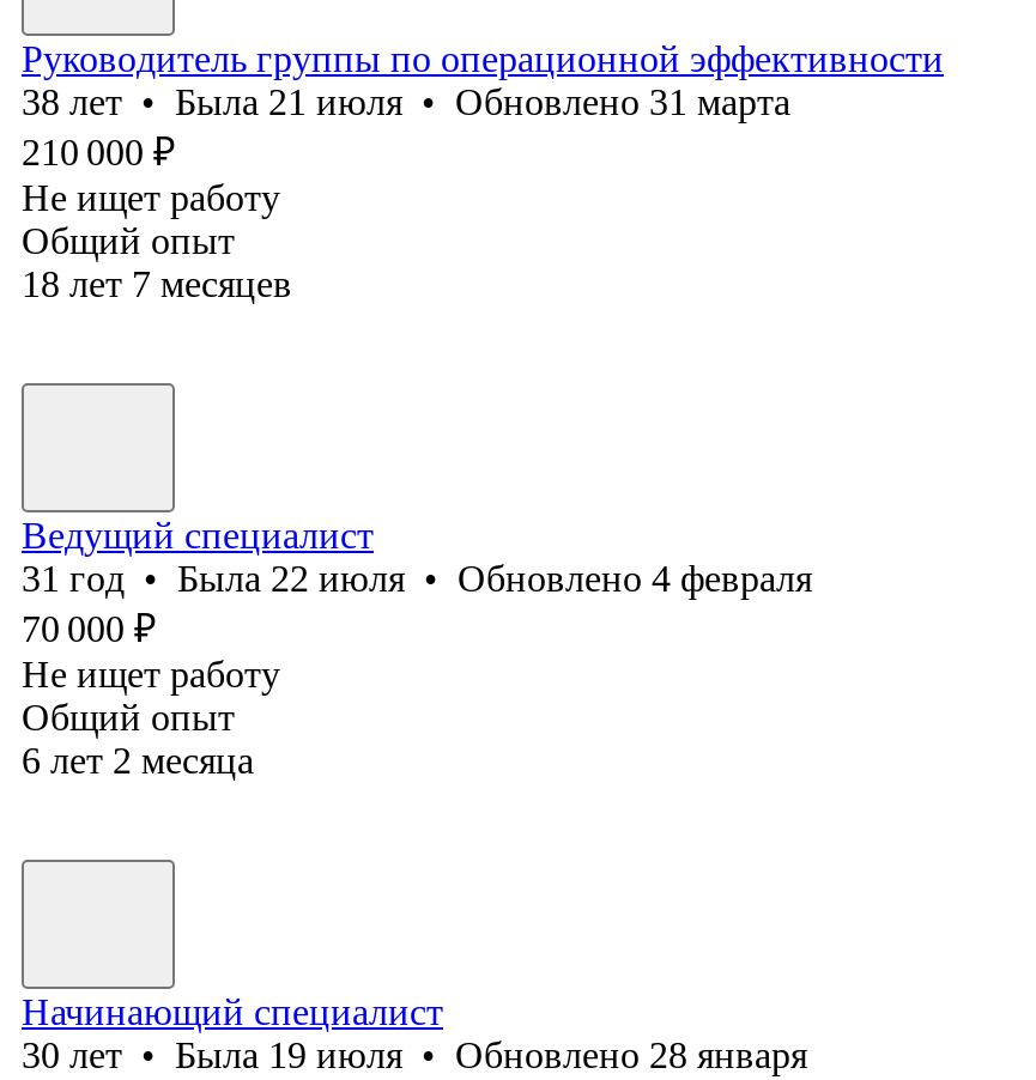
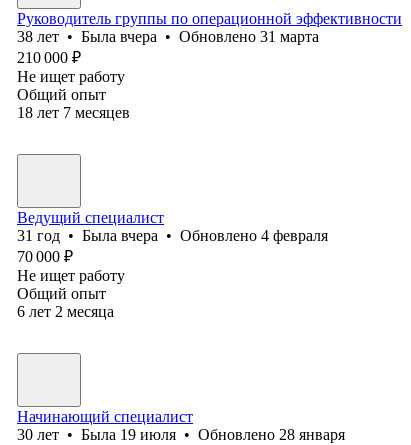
- 38 лет • Была 21 июля • Обновлено 31 марта
+ 38 лет • Была вчера • Обновлено 31 марта

- 31 год • Была 22 июля • Обновлено 4 февраля
+ 31 год • Была вчера • Обновлено 4 февраля
